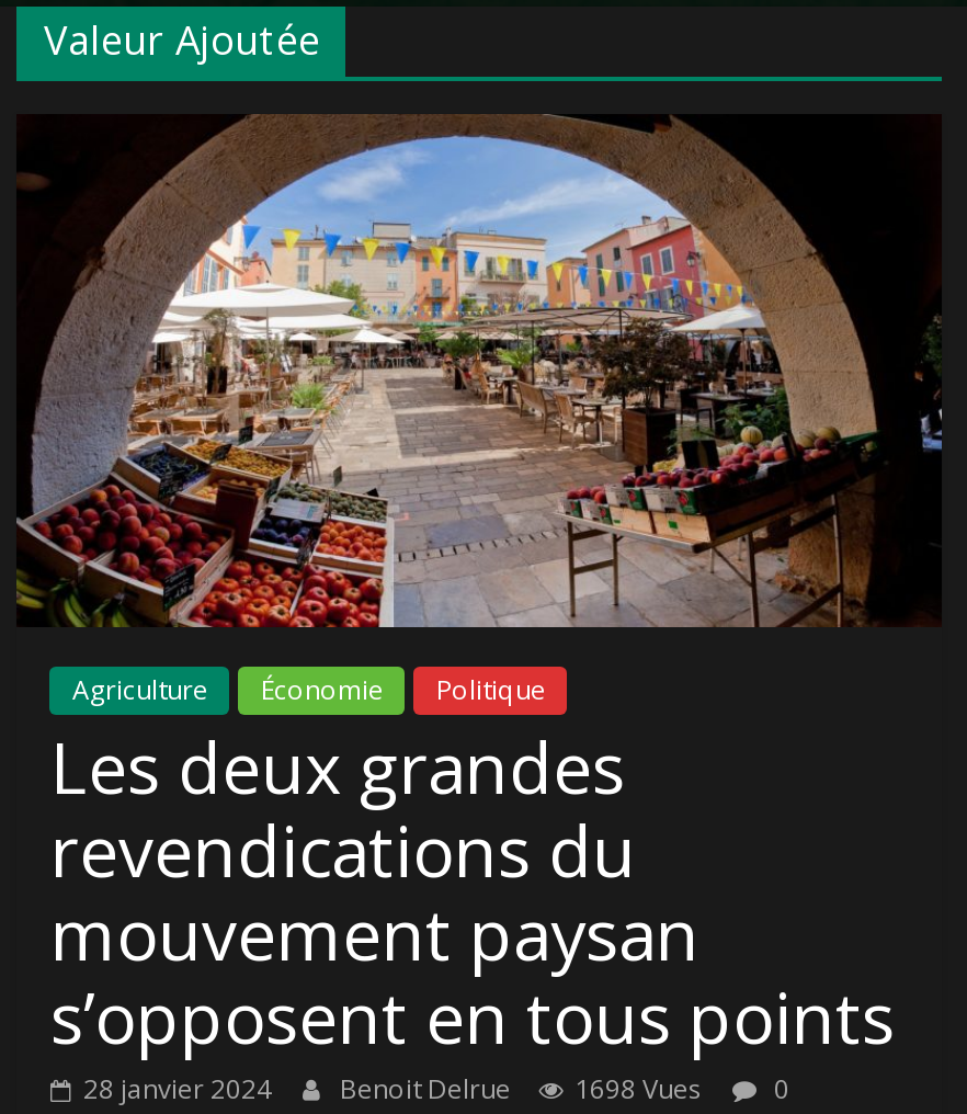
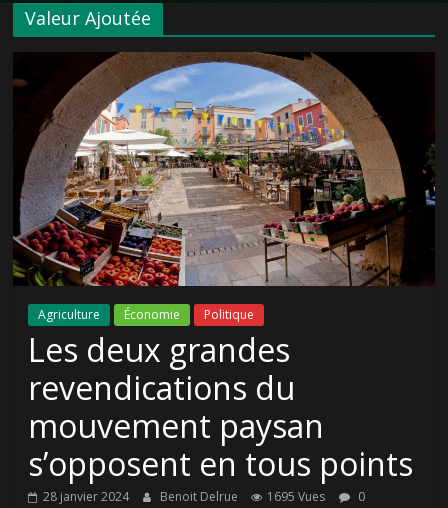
- 28 janvier 2024 Benoit Delrue 1698 Vues 0
+ 28 janvier 2024 Benoit Delrue 1695 Vues 0
